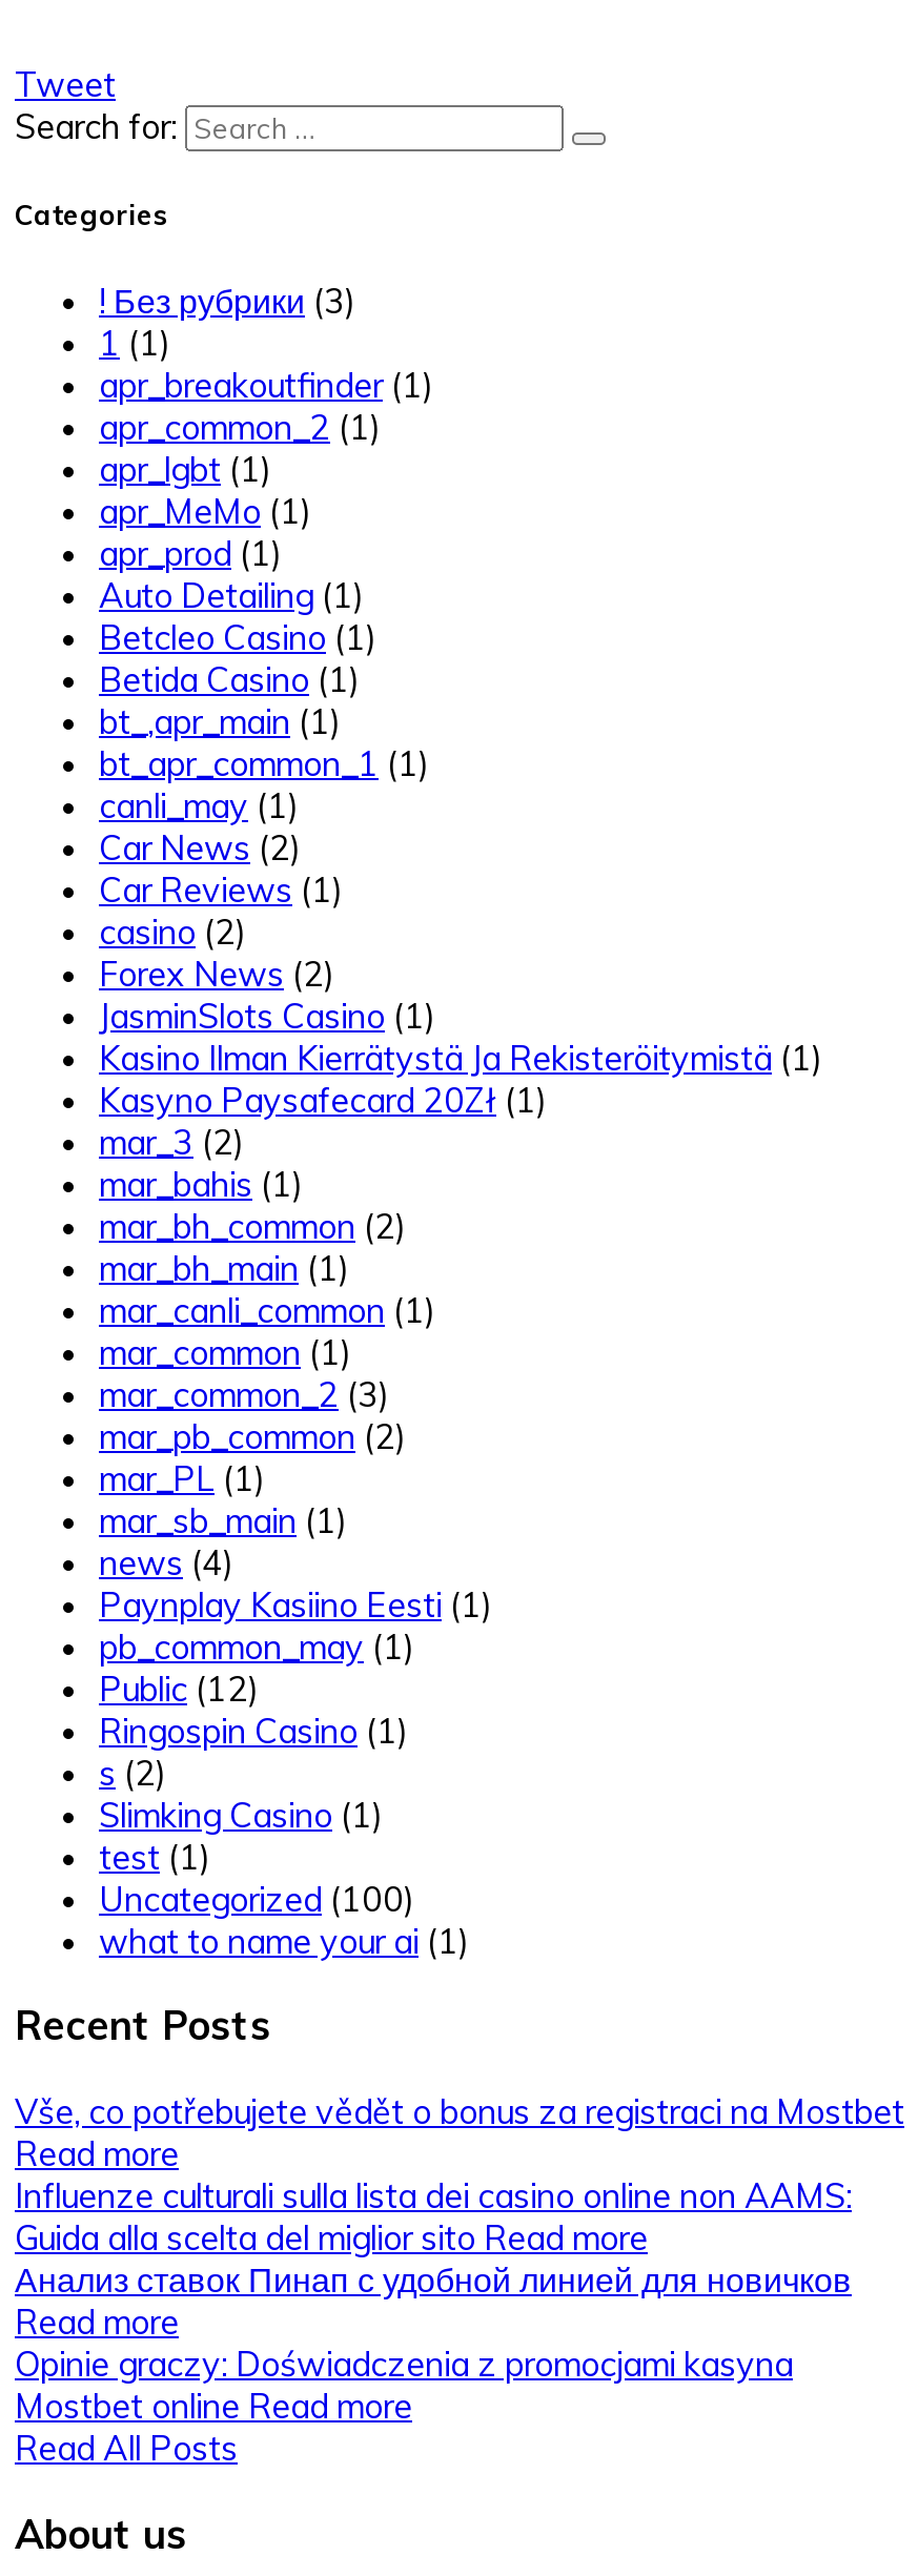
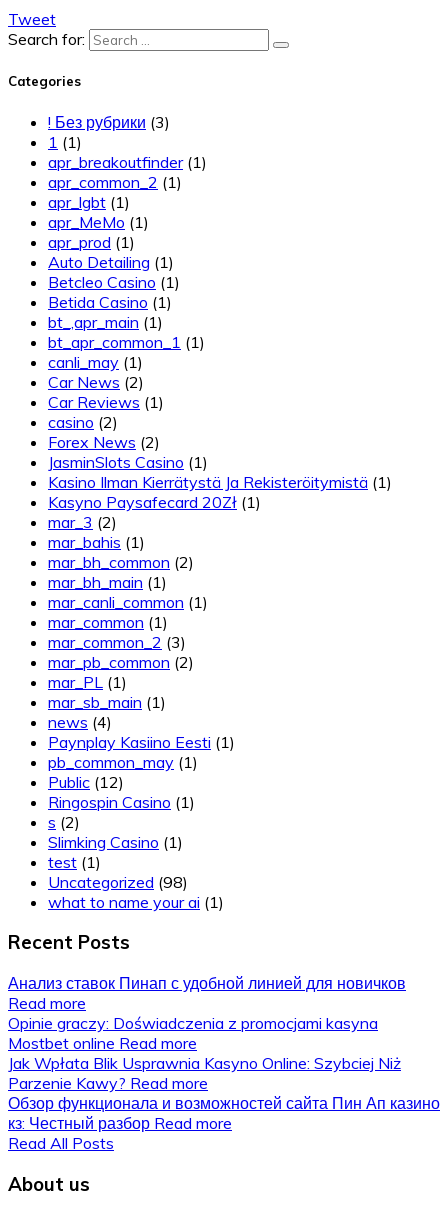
- Uncategorized (100)
+ Uncategorized (98)

- Vše, co potřebujete vědět o bonus za registraci na Mostbet
- Read more
- Influenze culturali sulla lista dei casino online non AAMS:
- Guida alla scelta del miglior sito Read more

moved up: Анализ ставок Пинап с удобной линией для новичков | Read more | Opinie graczy: Doświadczenia z promocjami kasyna | Mostbet online Read more

+ Jak Wpłata Blik Usprawnia Kasyno Online: Szybciej Niż
+ Parzenie Kawy? Read more
+ Обзор функционала и возможностей сайта Пин Ап казино
+ кз: Честный разбор Read more
